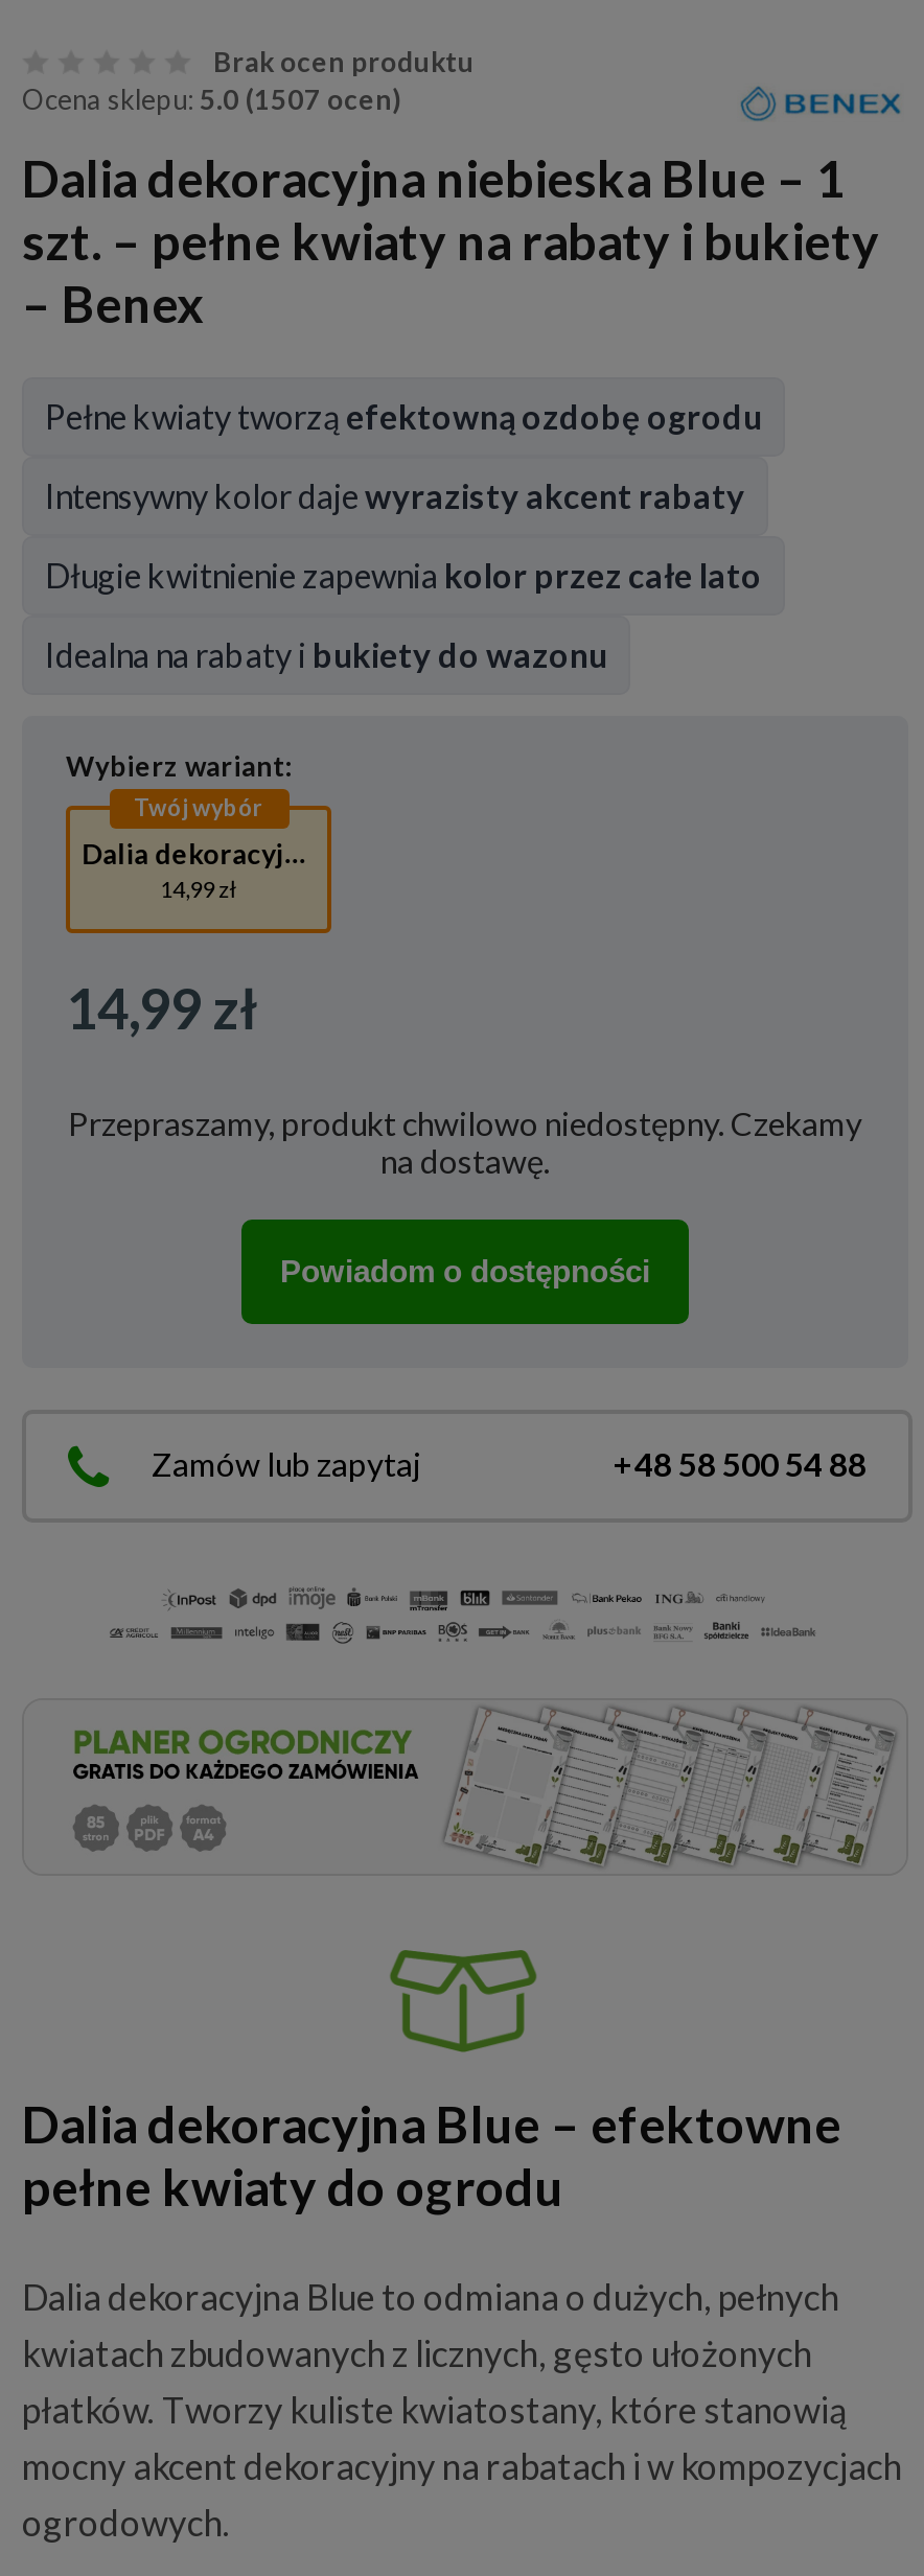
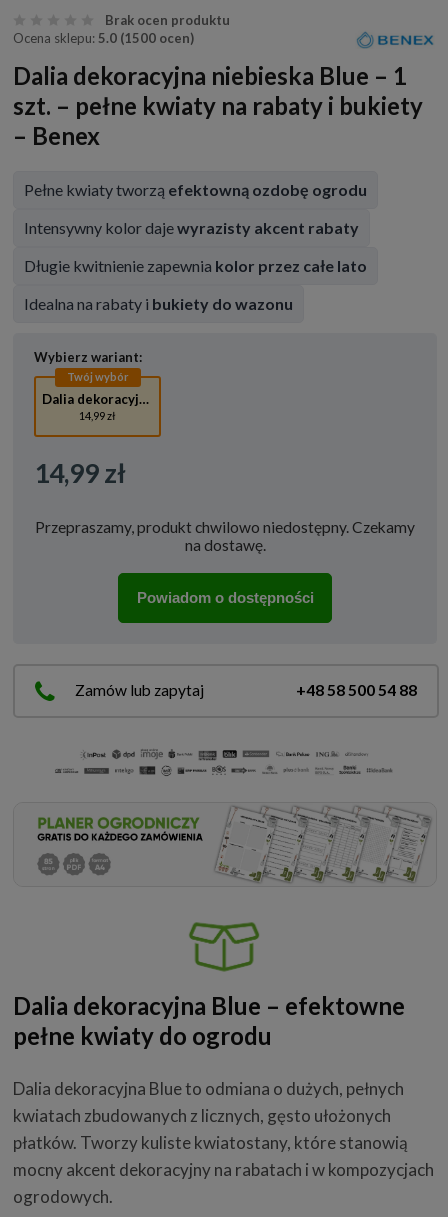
- Ocena sklepu: 5.0 (1507 ocen)
+ Ocena sklepu: 5.0 (1500 ocen)
